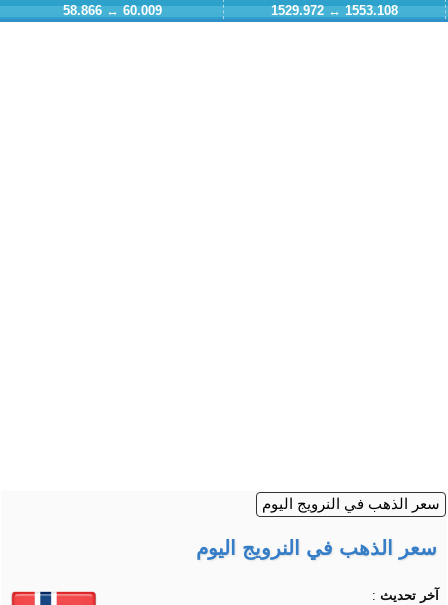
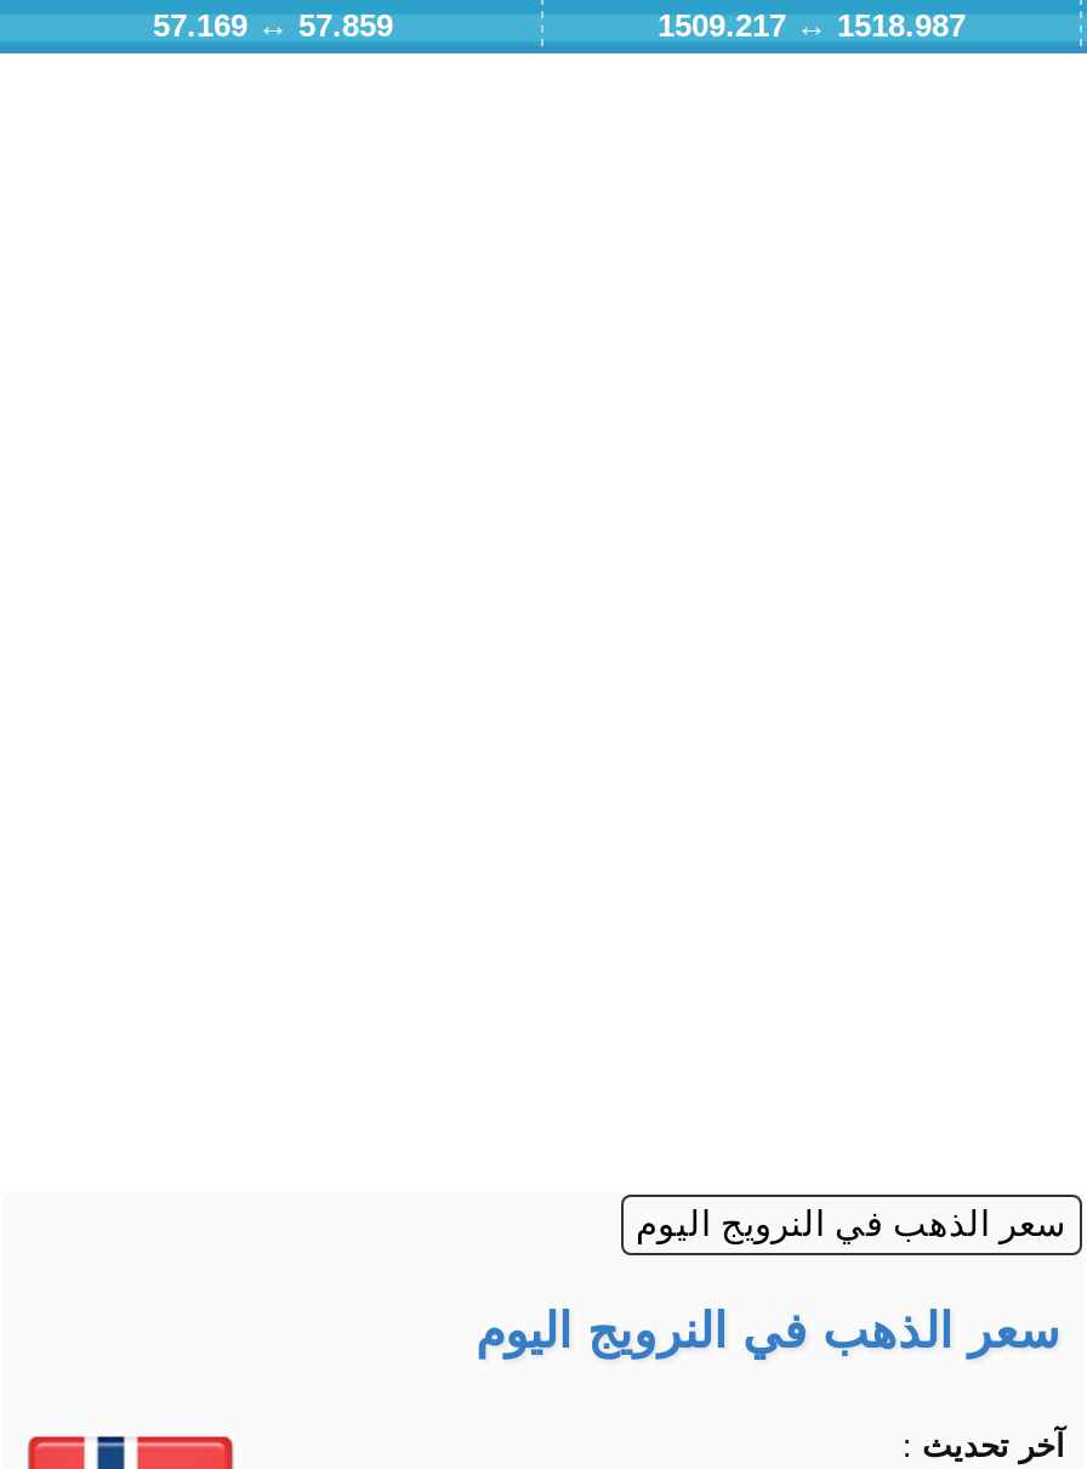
- 58.866
+ 57.169

- 60.009
+ 57.859

- 1529.972
+ 1509.217

- 1553.108
+ 1518.987
